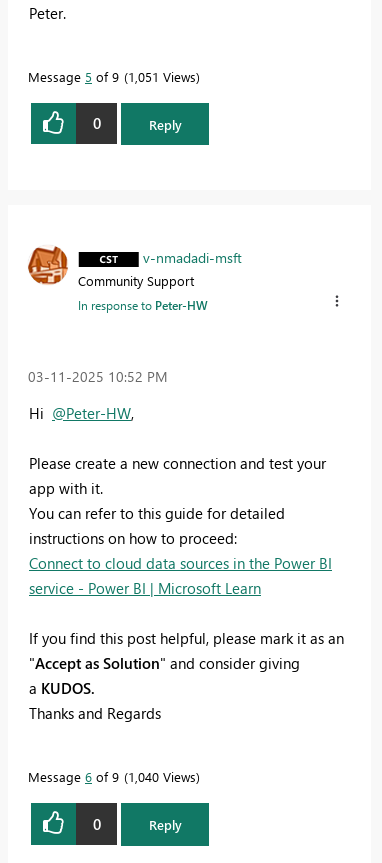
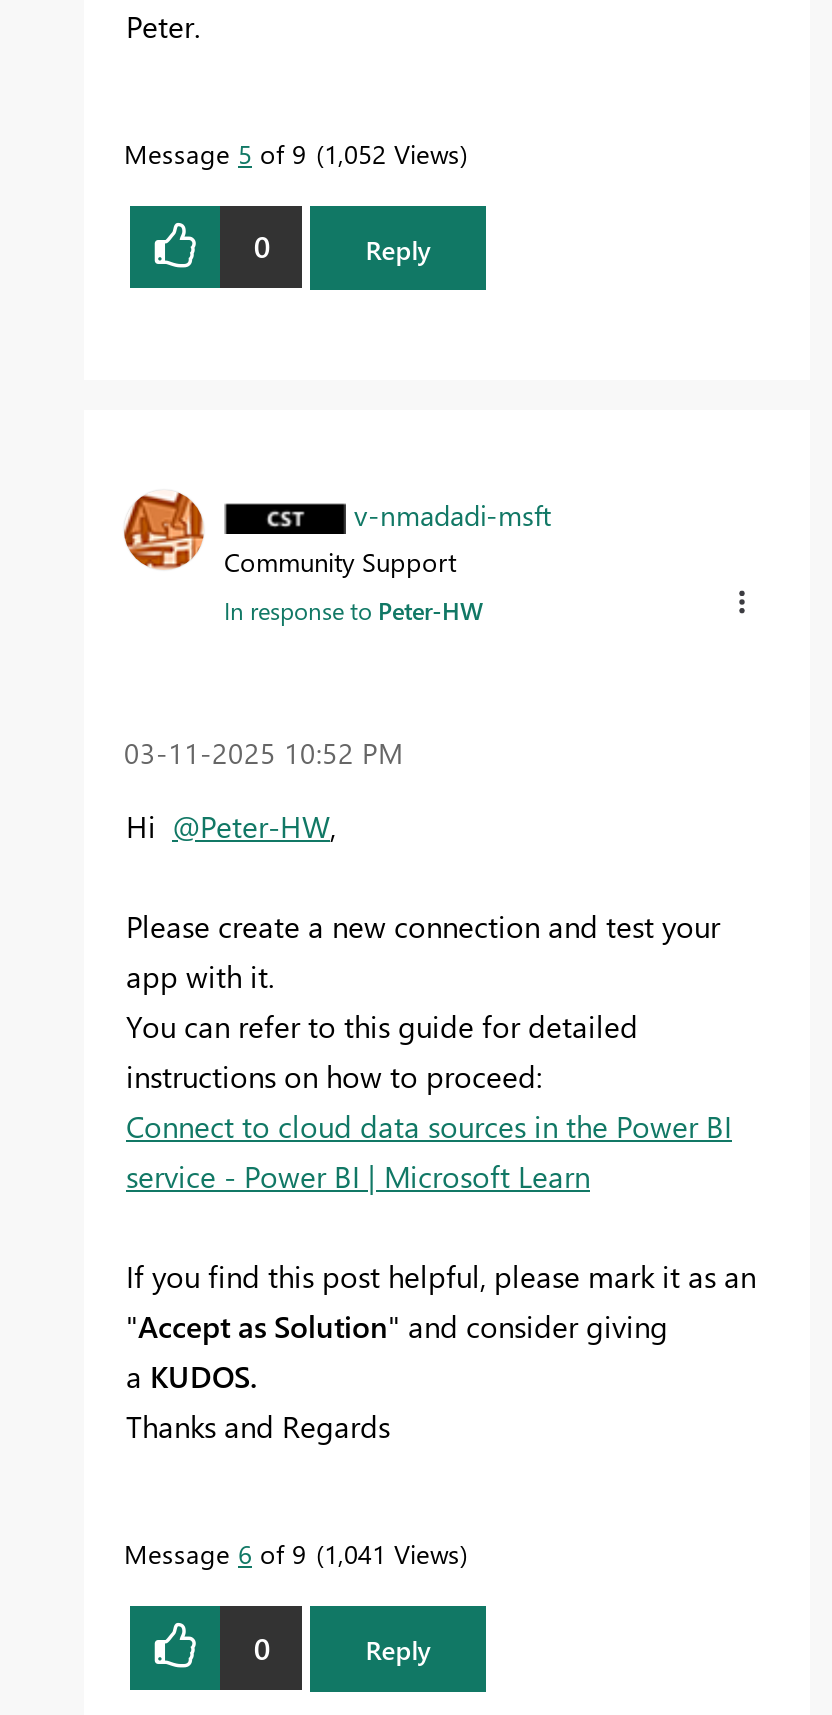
- Message 5 of 9 1,051 Views
+ Message 5 of 9 1,052 Views

- Message 6 of 9 1,040 Views
+ Message 6 of 9 1,041 Views
